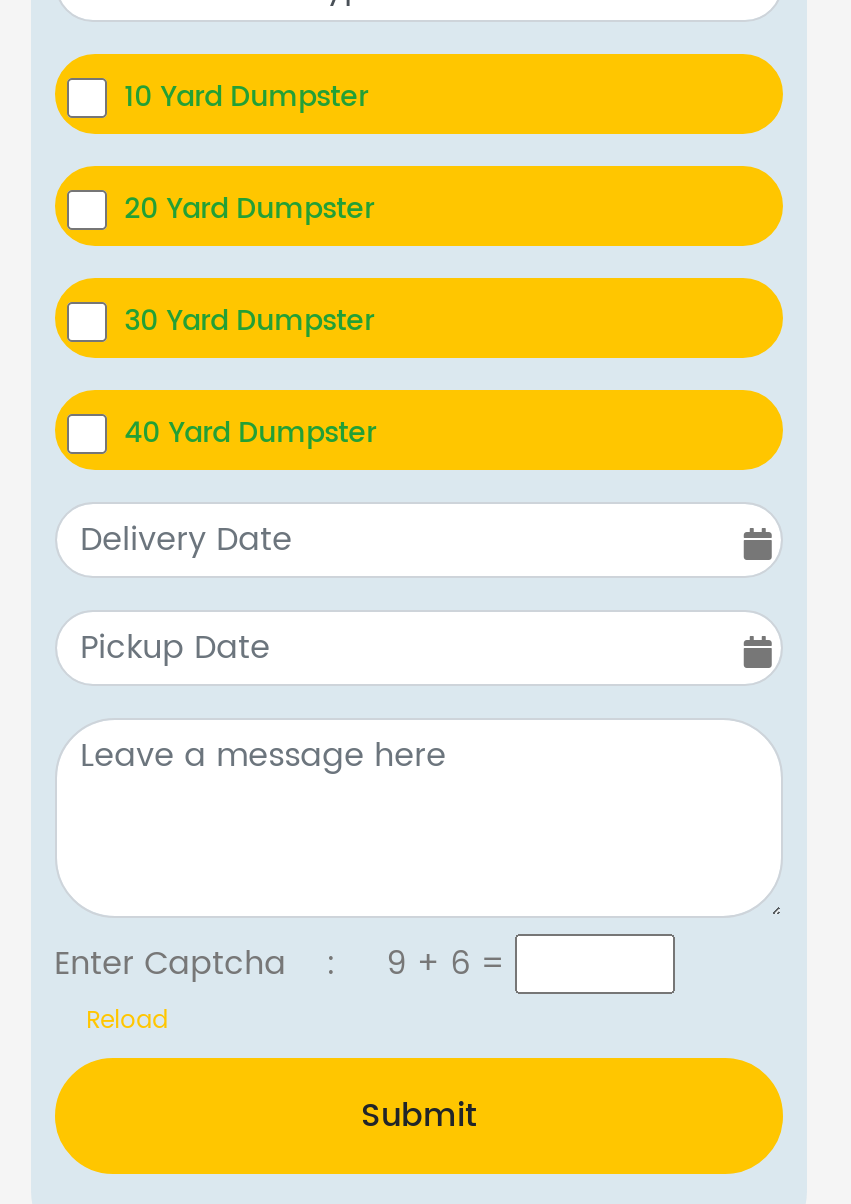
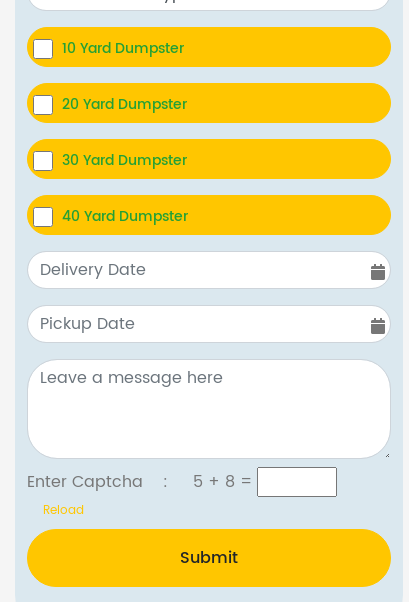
- Enter Captcha : 9 + 6 =
+ Enter Captcha : 5 + 8 =
